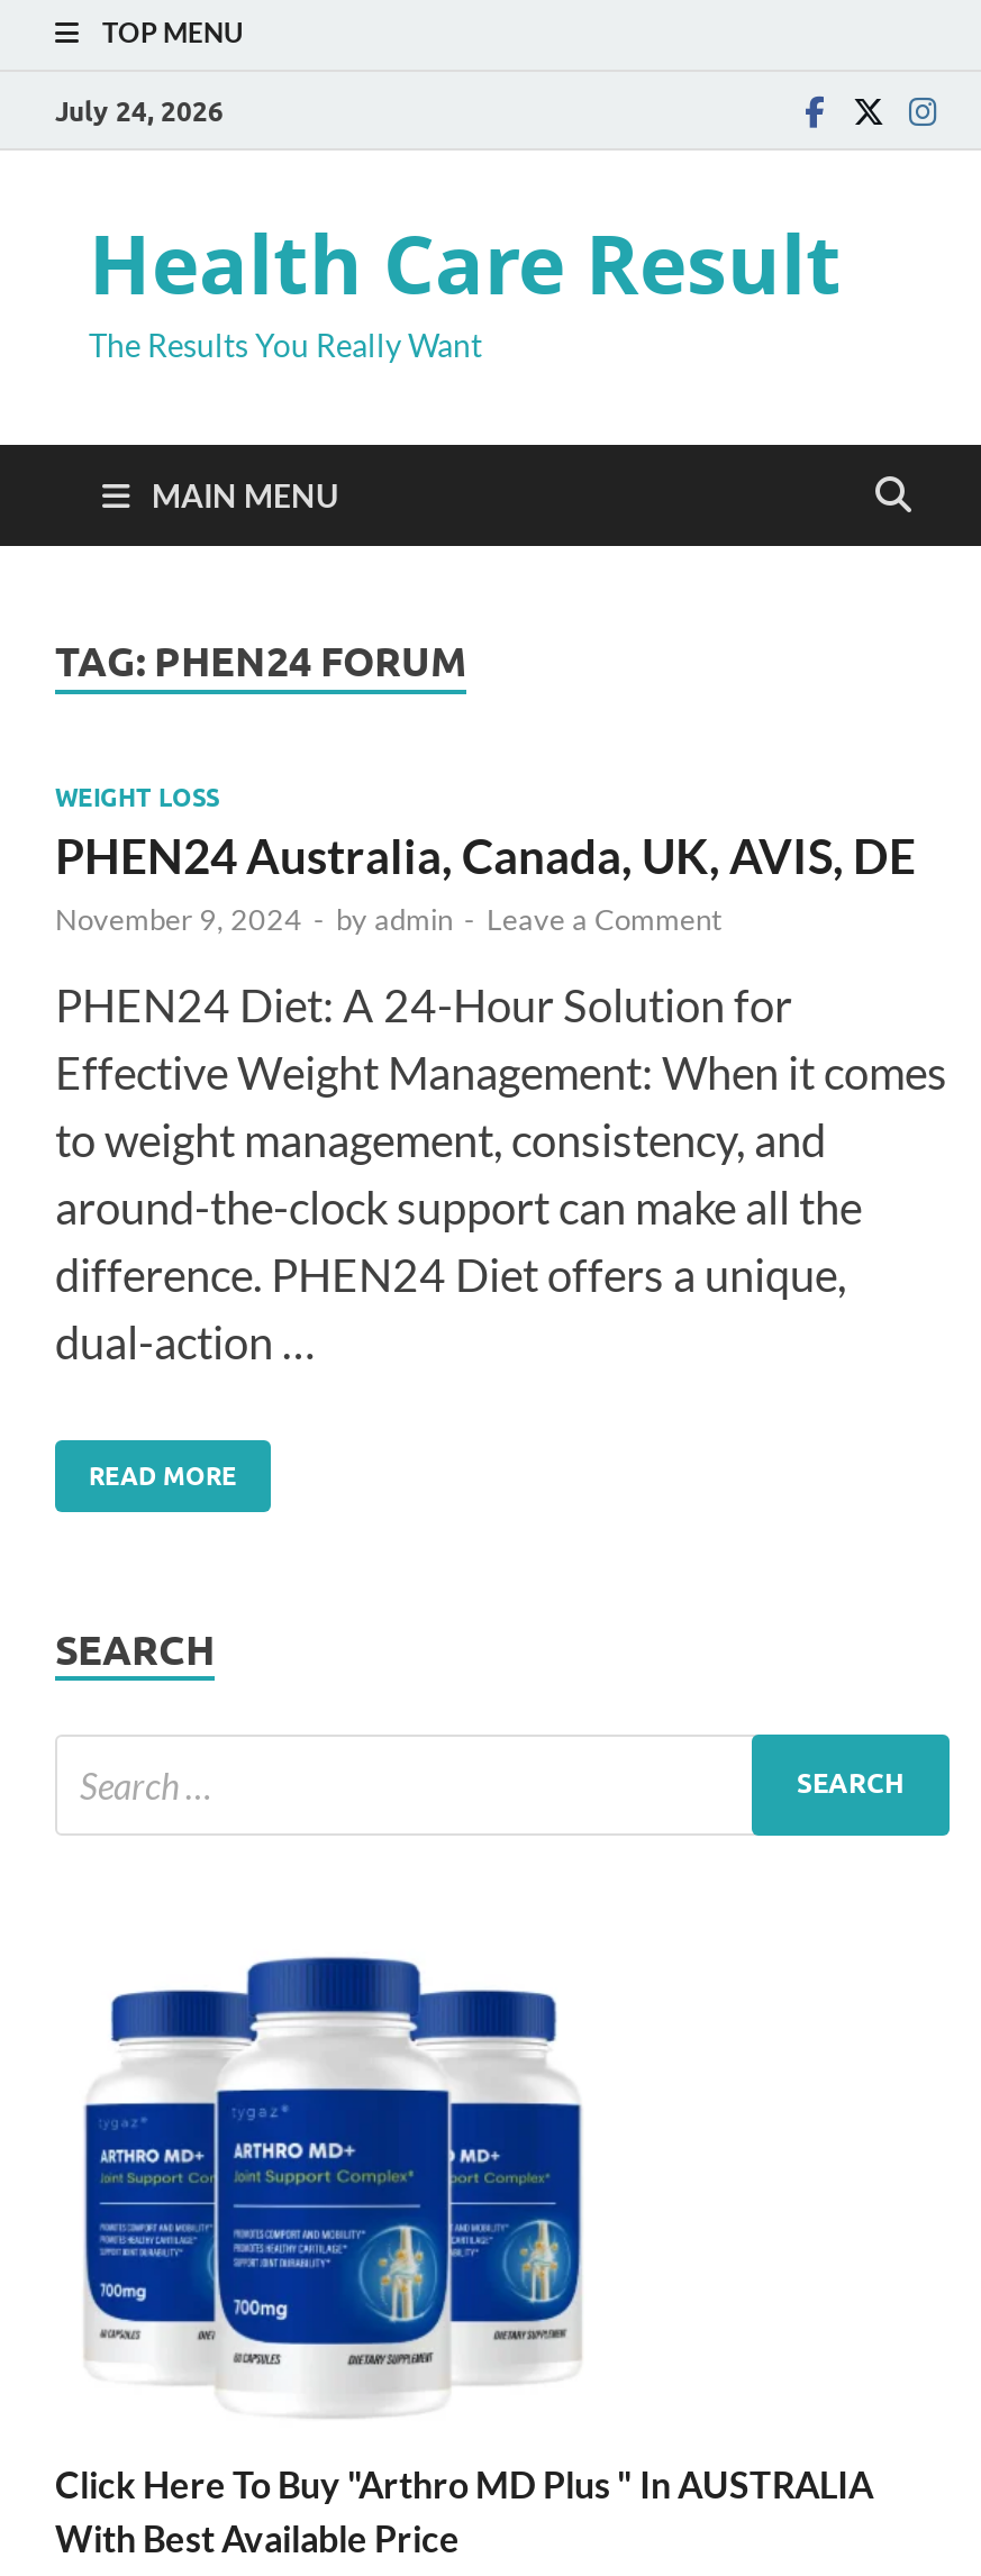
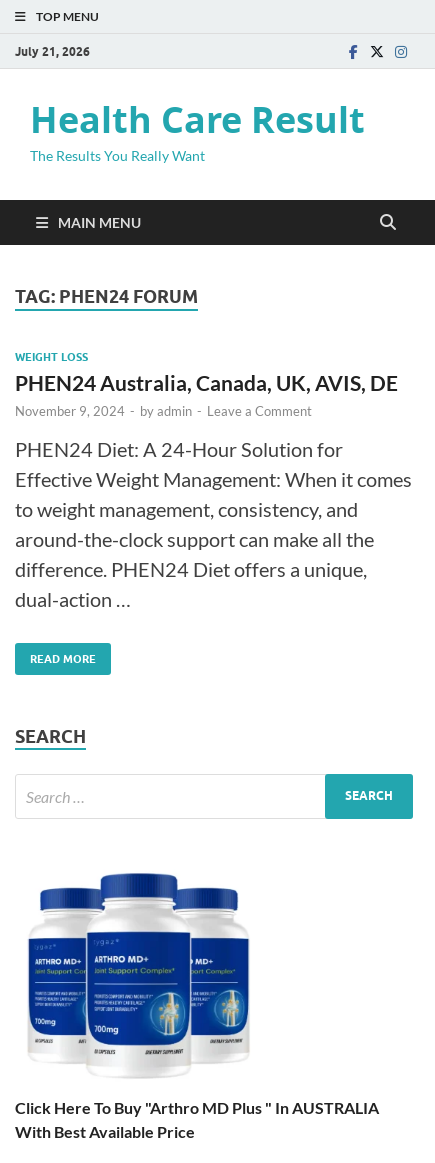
- July 24, 2026
+ July 21, 2026
